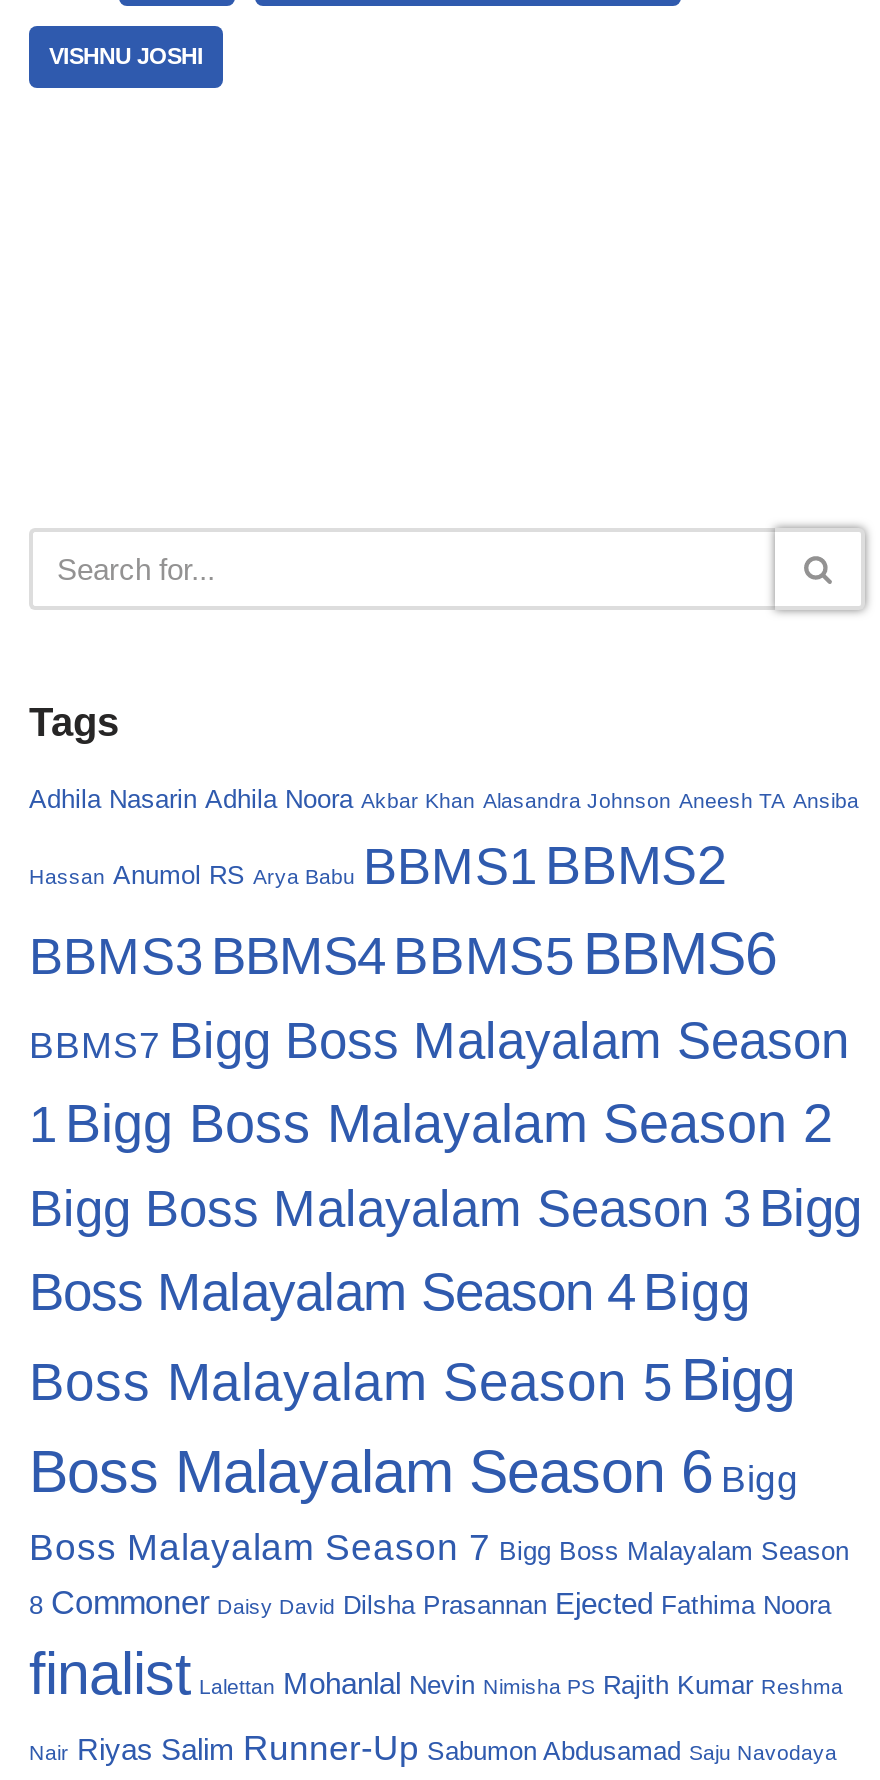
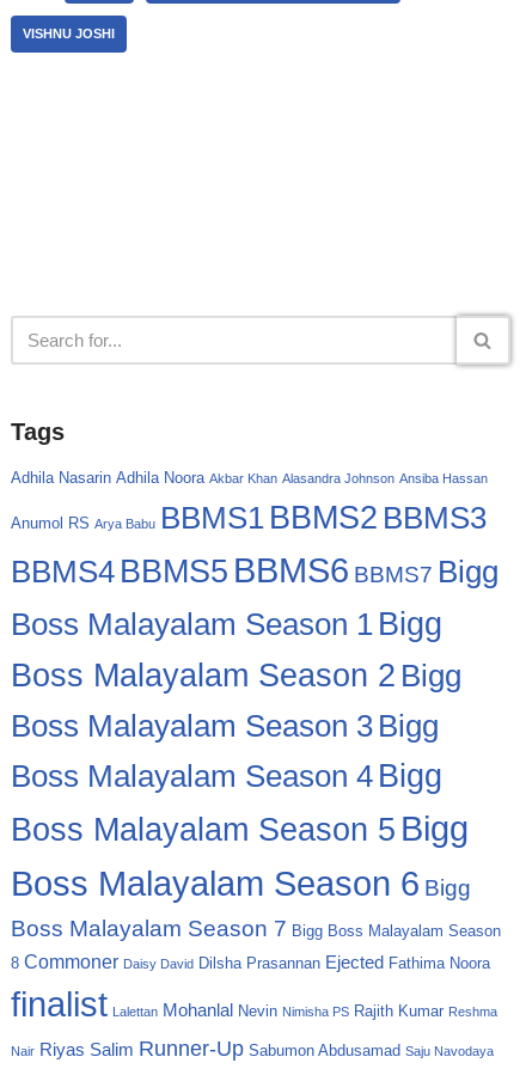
- Adhila Nasarin Adhila Noora Akbar Khan Alasandra Johnson Aneesh TA Ansiba
- Hassan Anumol RS Arya Babu BBMS1 BBMS2
- BBMS3 BBMS4 BBMS5 BBMS6
- BBMS7 Bigg Boss Malayalam Season
- 1 Bigg Boss Malayalam Season 2
- Bigg Boss Malayalam Season 3 Bigg
+ Adhila Nasarin Adhila Noora Akbar Khan Alasandra Johnson Ansiba Hassan
+ Anumol RS Arya Babu BBMS1 BBMS2 BBMS3
+ BBMS4 BBMS5 BBMS6 BBMS7 Bigg
+ Boss Malayalam Season 1 Bigg
+ Boss Malayalam Season 2 Bigg
+ Boss Malayalam Season 3 Bigg
